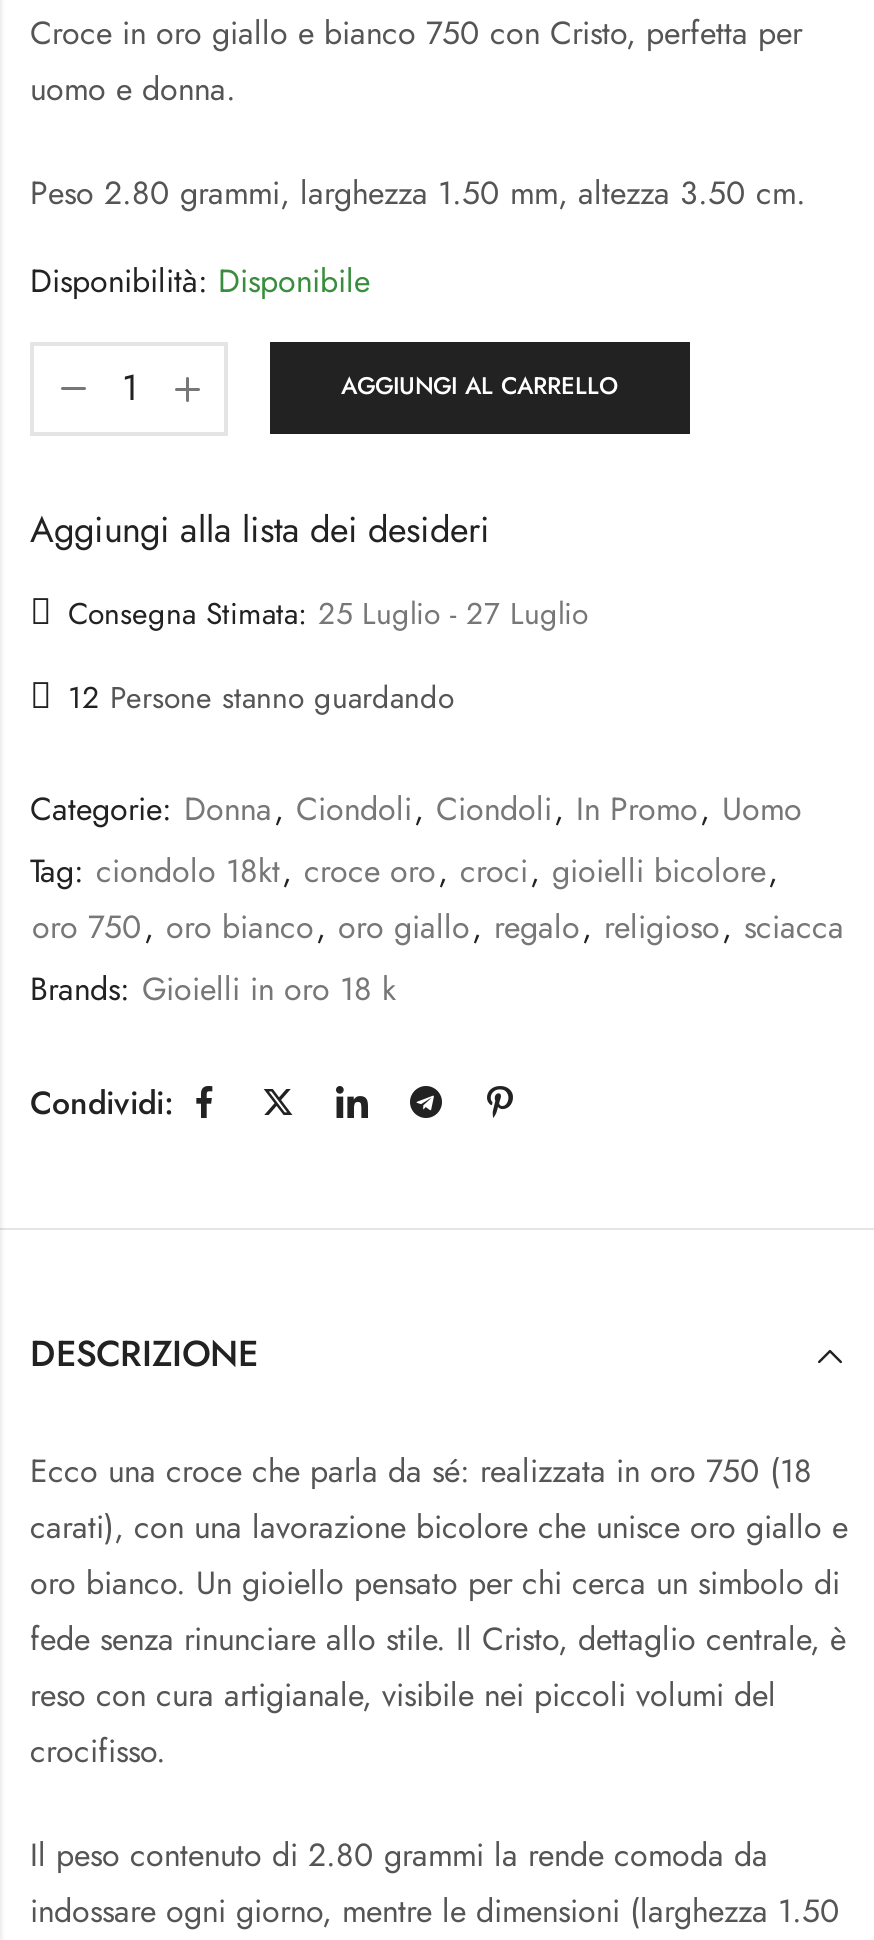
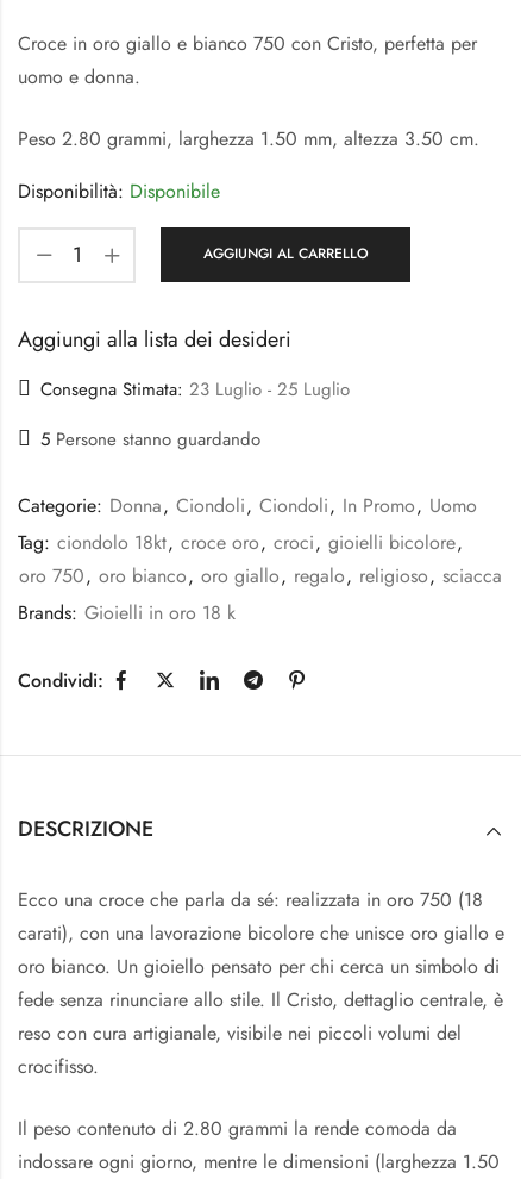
- Consegna Stimata: 25 Luglio - 27 Luglio
+ Consegna Stimata: 23 Luglio - 25 Luglio

- 12 Persone stanno guardando
+ 5 Persone stanno guardando
